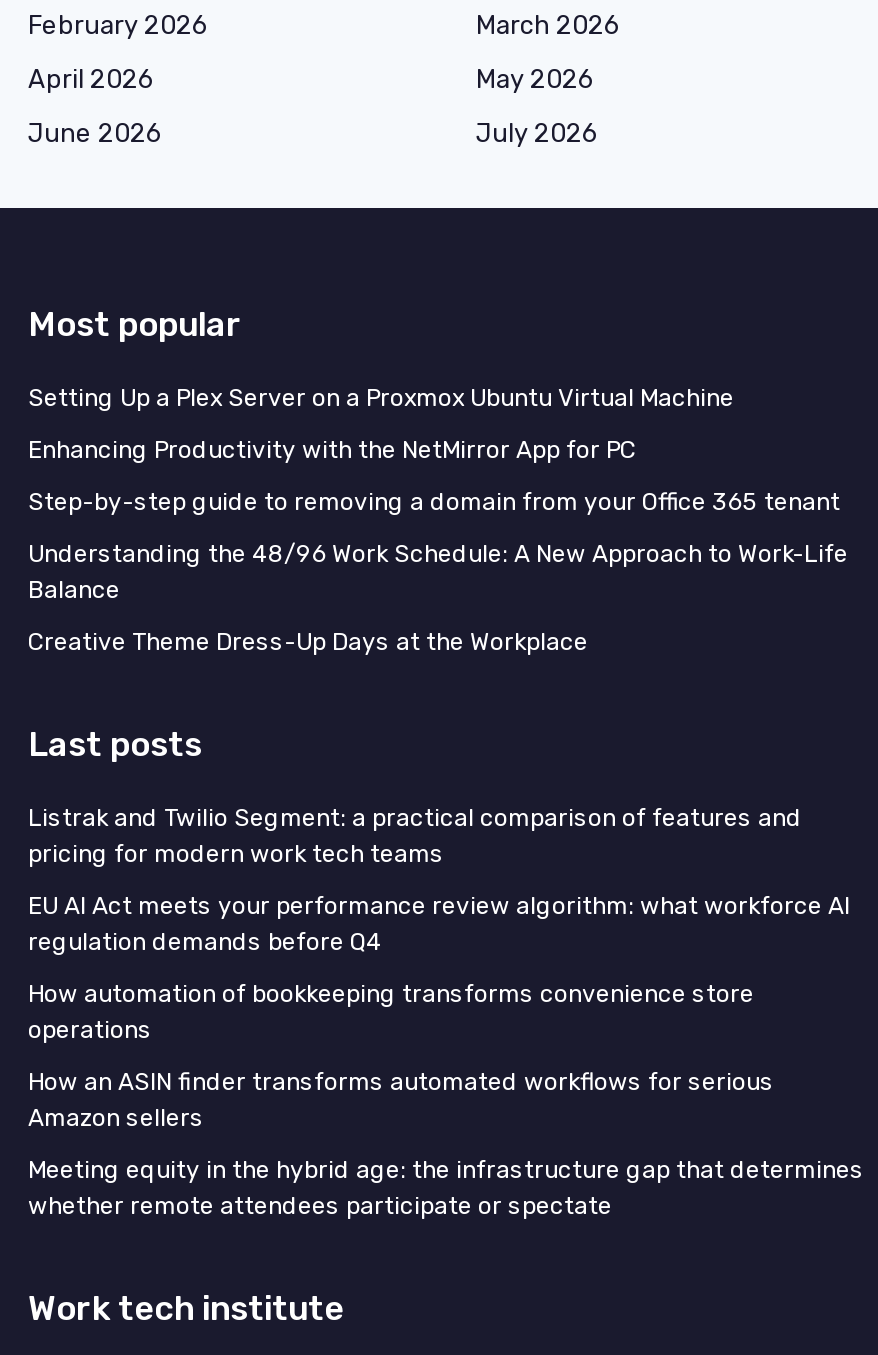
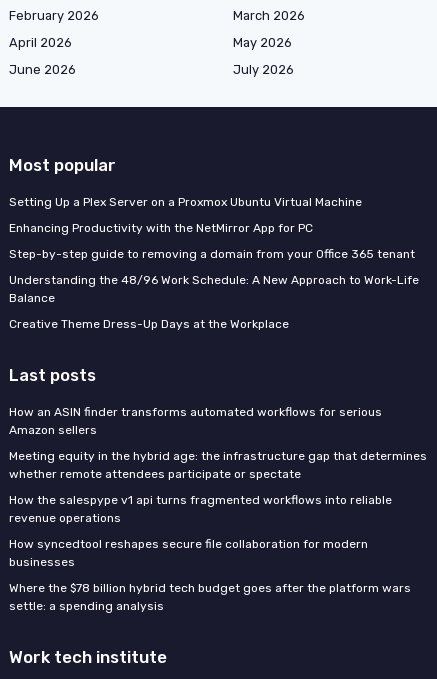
- Listrak and Twilio Segment: a practical comparison of features and
- pricing for modern work tech teams
- EU AI Act meets your performance review algorithm: what workforce AI
- regulation demands before Q4
- How automation of bookkeeping transforms convenience store
- operations

moved up: How an ASIN finder transforms automated workflows for serious | Amazon sellers | Meeting equity in the hybrid age: the infrastructure gap that determines | whether remote attendees participate or spectate

+ How the salespype v1 api turns fragmented workflows into reliable
+ revenue operations
+ How syncedtool reshapes secure file collaboration for modern
+ businesses
+ Where the $78 billion hybrid tech budget goes after the platform wars
+ settle: a spending analysis
